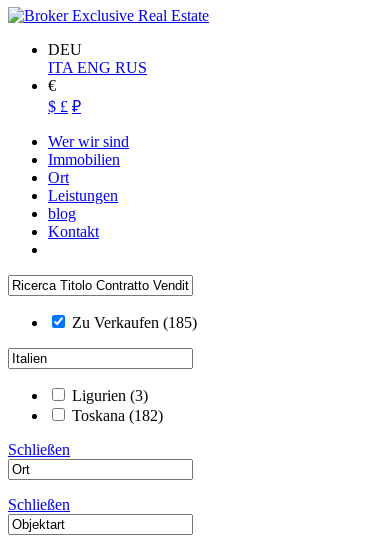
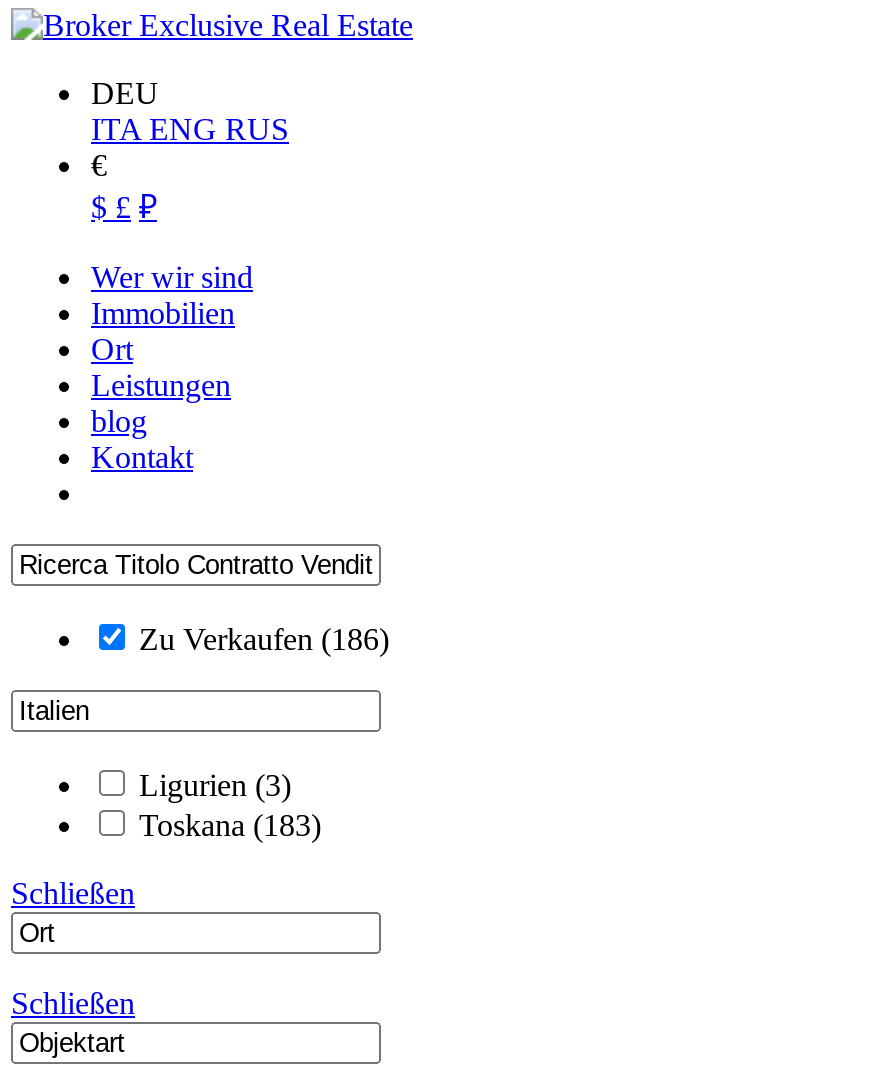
- Zu Verkaufen (185)
+ Zu Verkaufen (186)

- Toskana (182)
+ Toskana (183)
